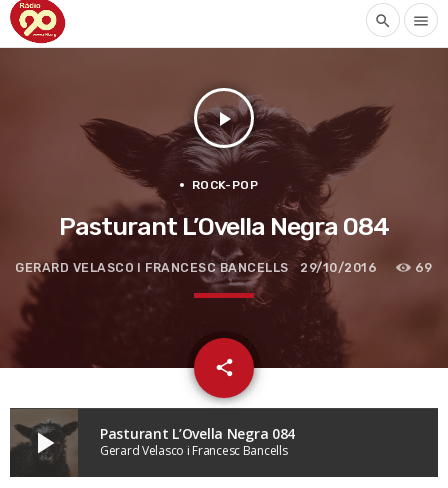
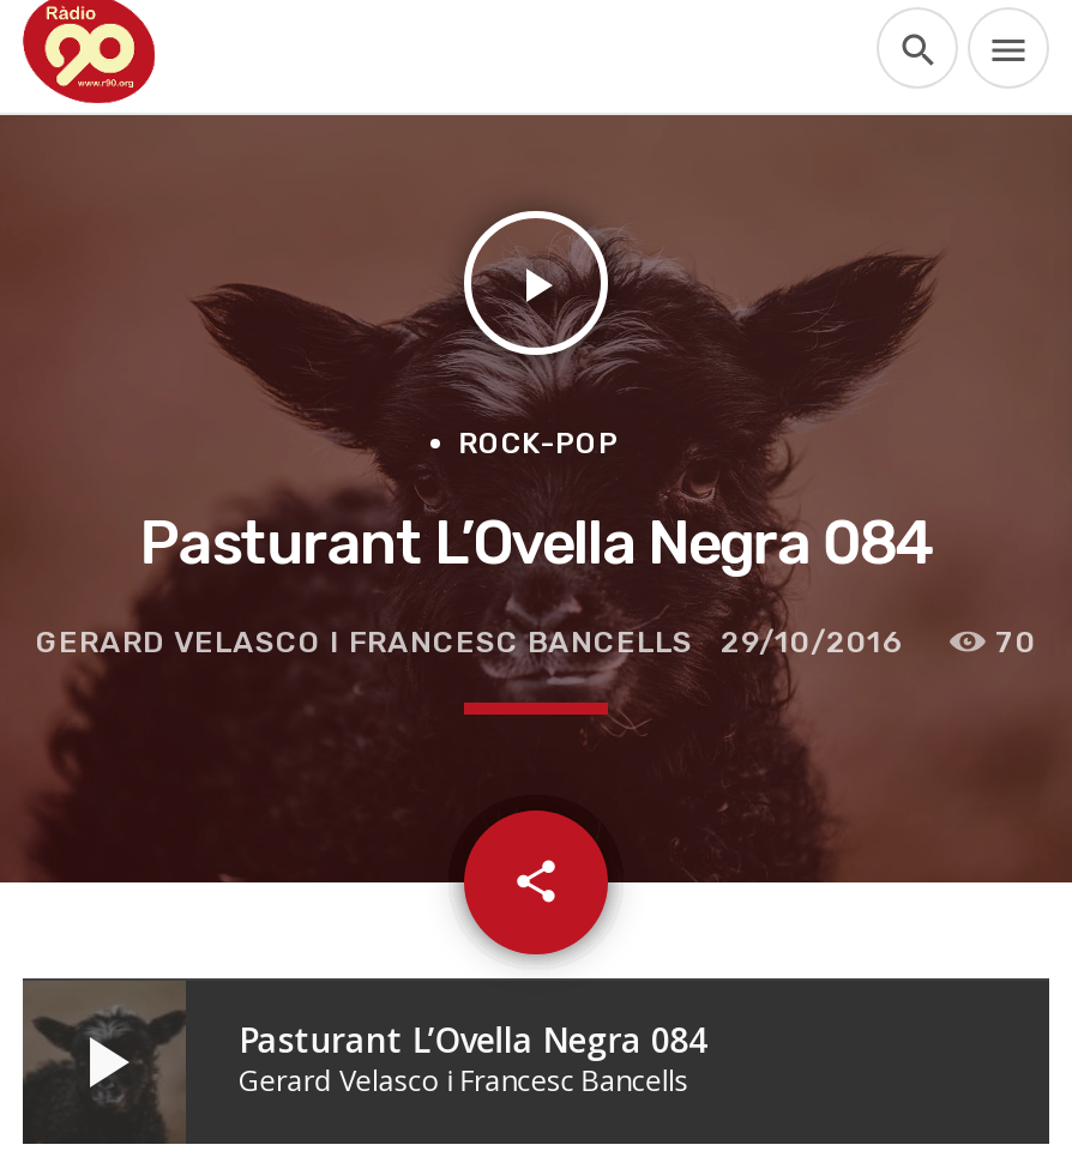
- 69
+ 70
